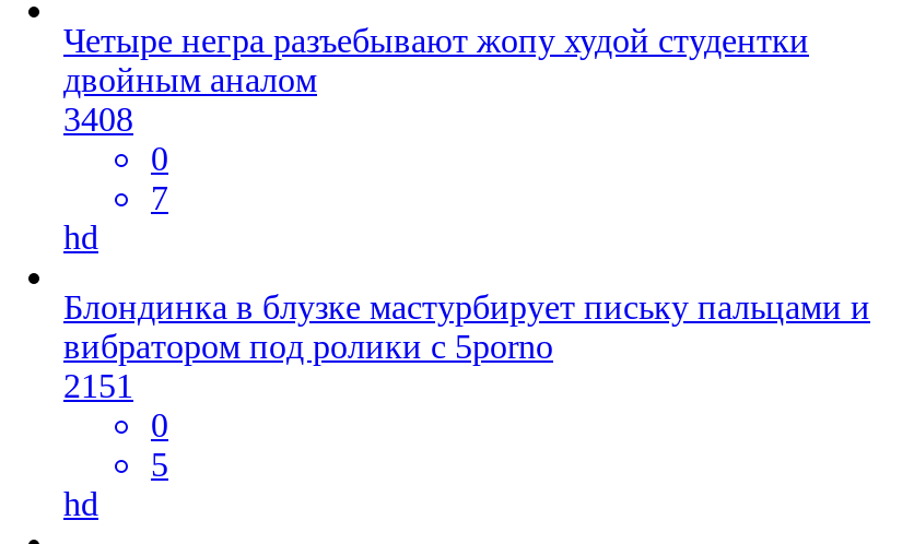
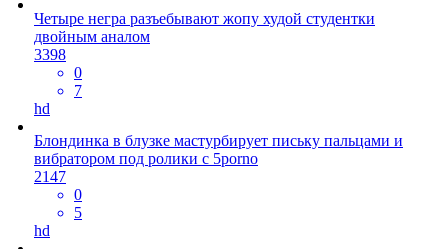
- 3408
+ 3398

- 2151
+ 2147
